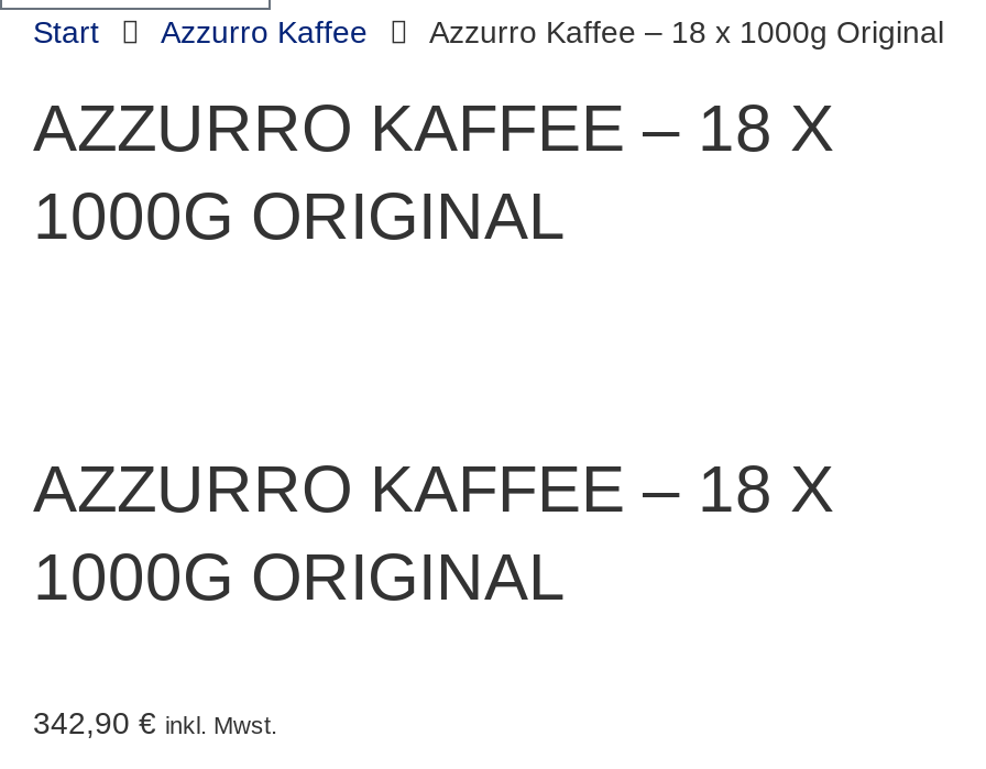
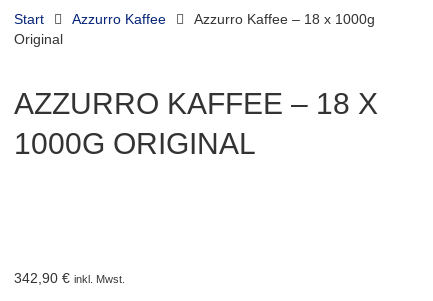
- Azzurro Kaffee – 18 x 1000g Original
- AZZURRO KAFFEE – 18 X
- 1000G ORIGINAL
+ Azzurro Kaffee – 18 x 1000g
+ Original

moved up: AZZURRO KAFFEE – 18 X | 1000G ORIGINAL
